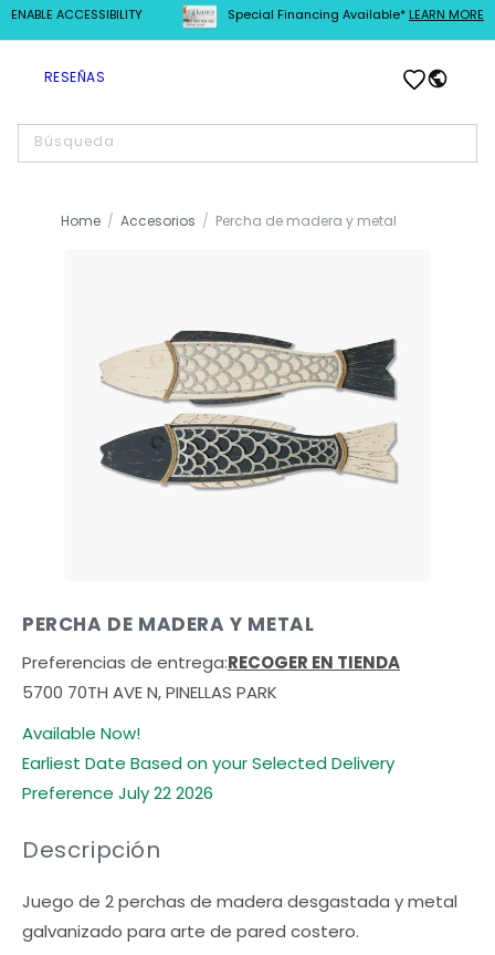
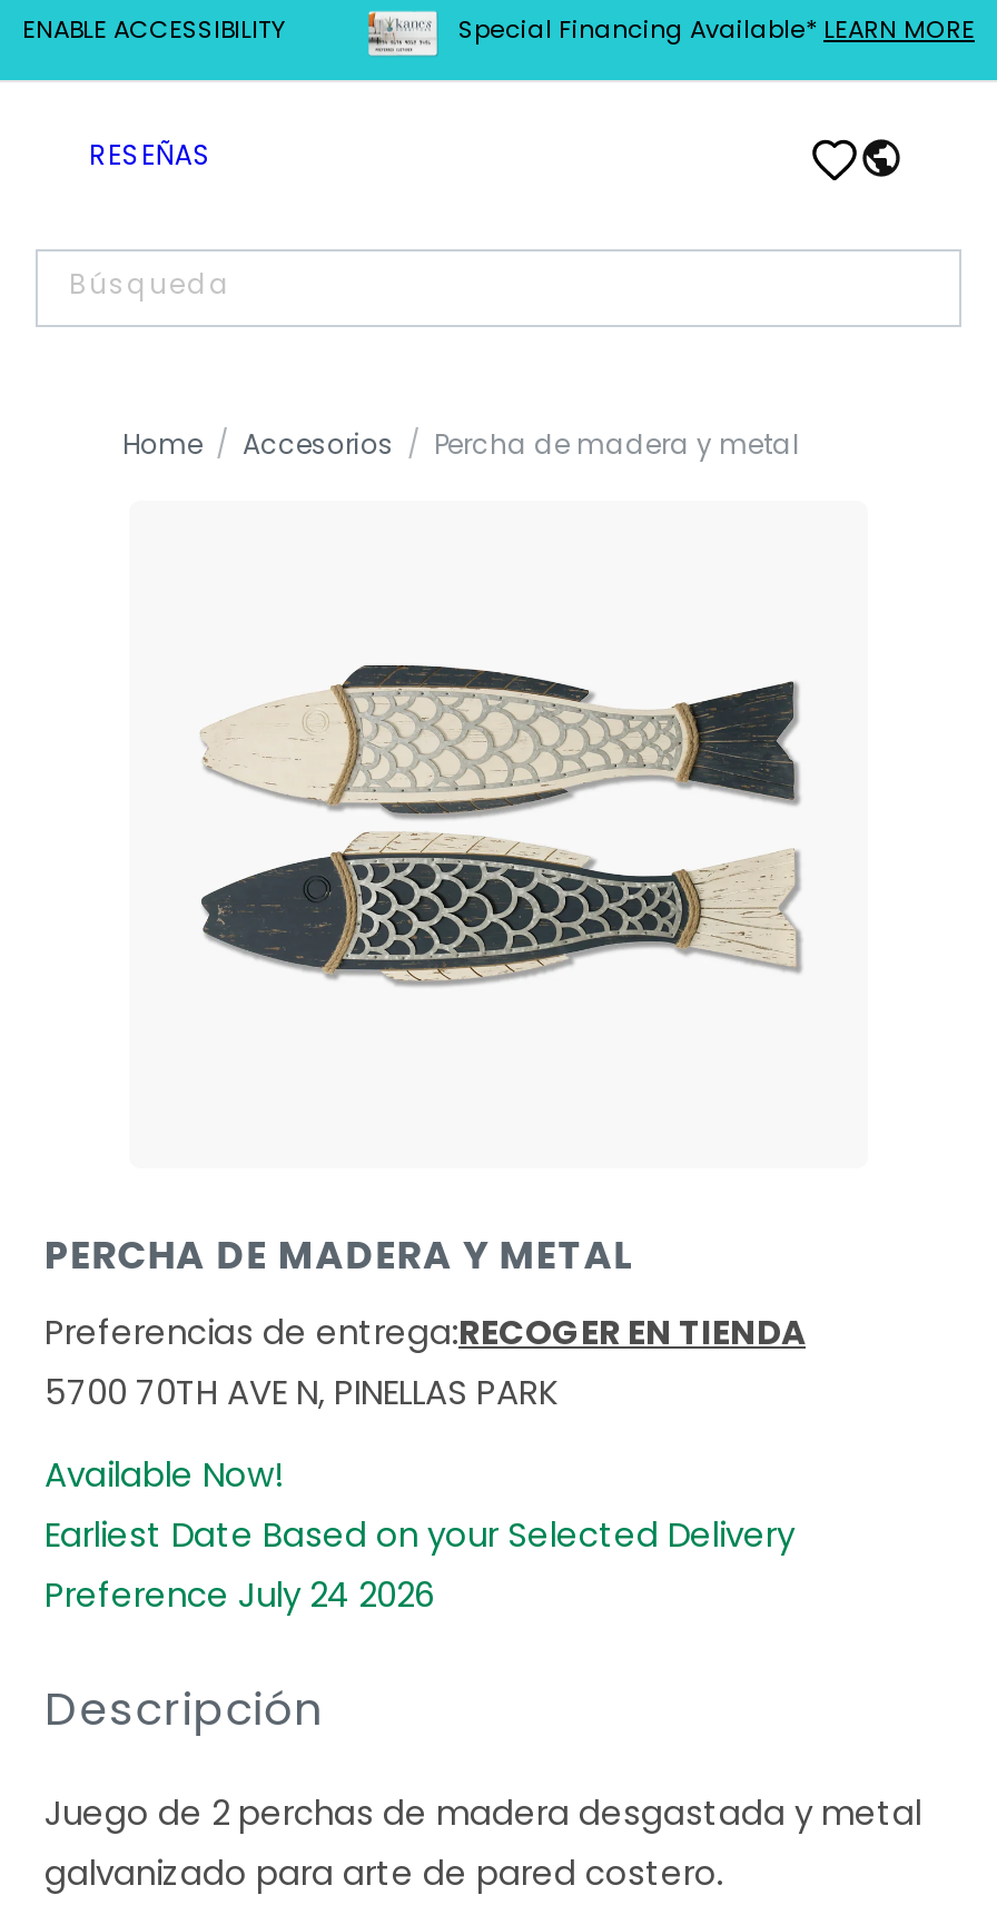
- Preference July 22 2026
+ Preference July 24 2026
